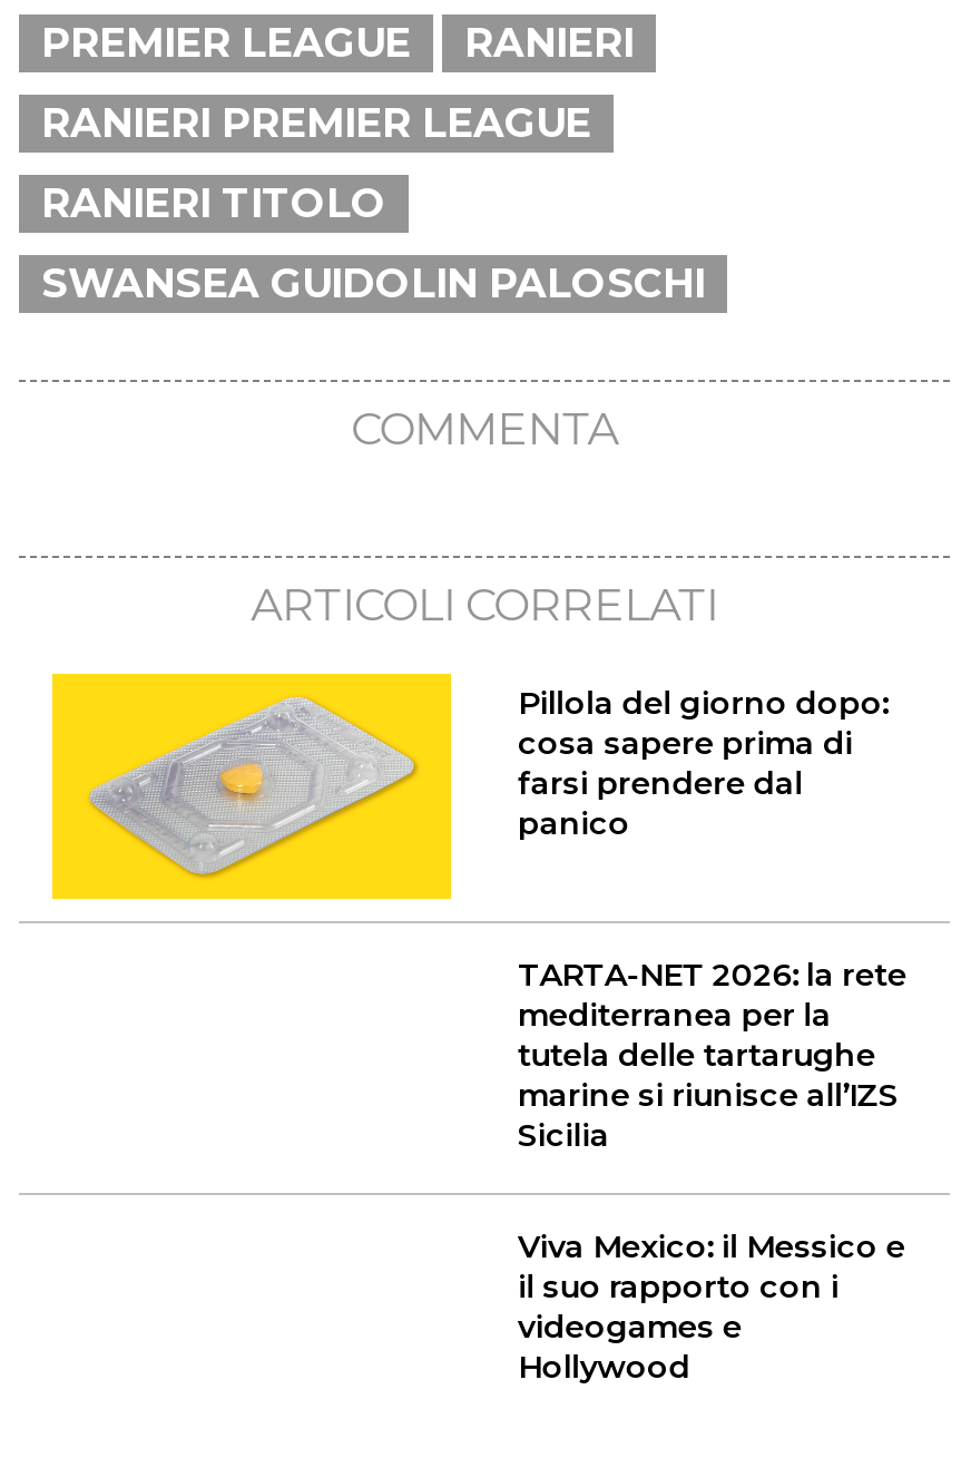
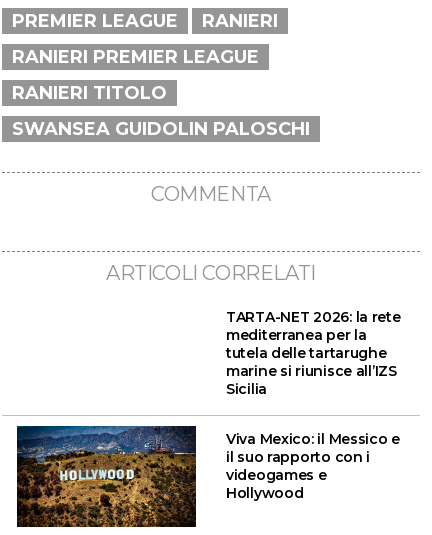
- [image]
- Pillola del giorno dopo:
- cosa sapere prima di
- farsi prendere dal
- panico

+ [image]
